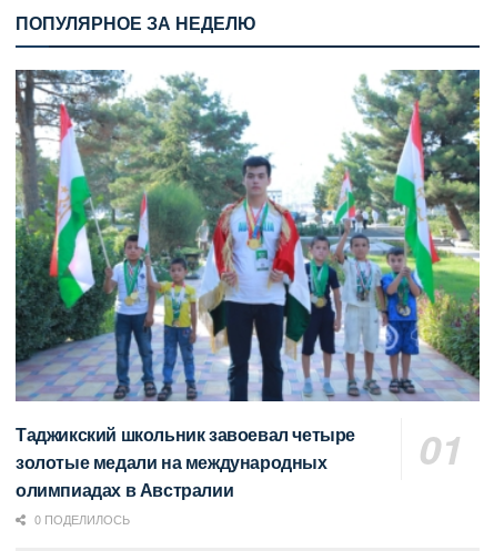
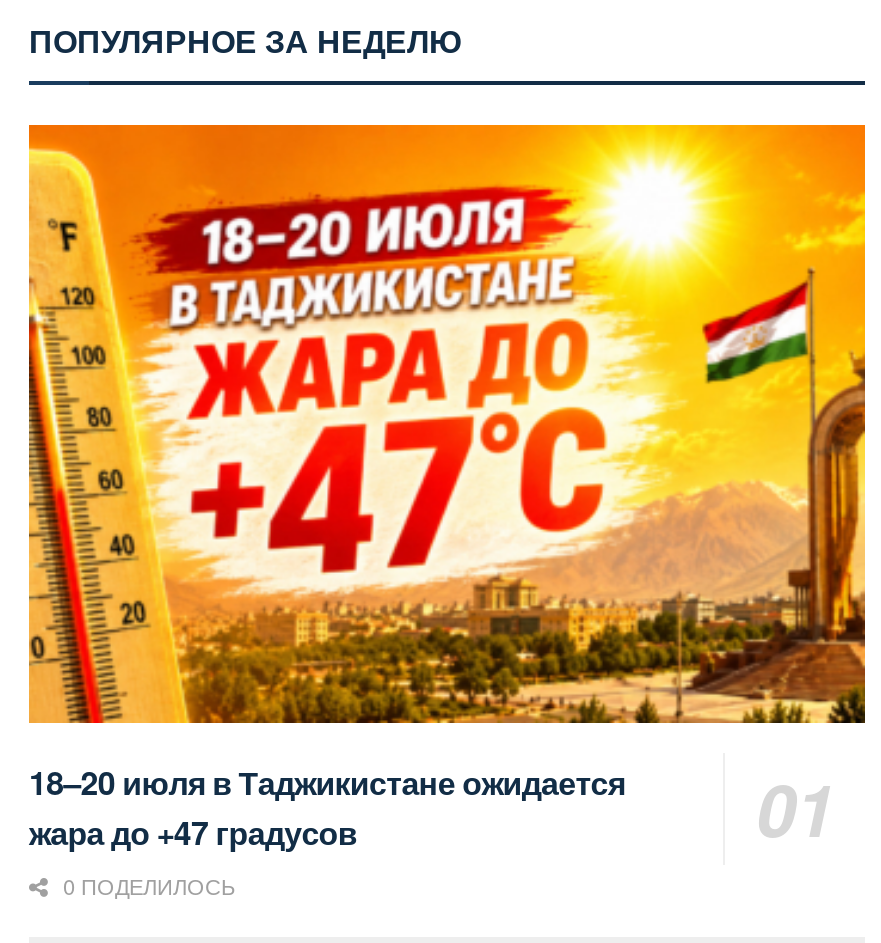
- [image]
- Таджикский школьник завоевал четыре
- золотые медали на международных
- олимпиадах в Австралии
+ [image]
+ 18–20 июля в Таджикистане ожидается
+ жара до +47 градусов
